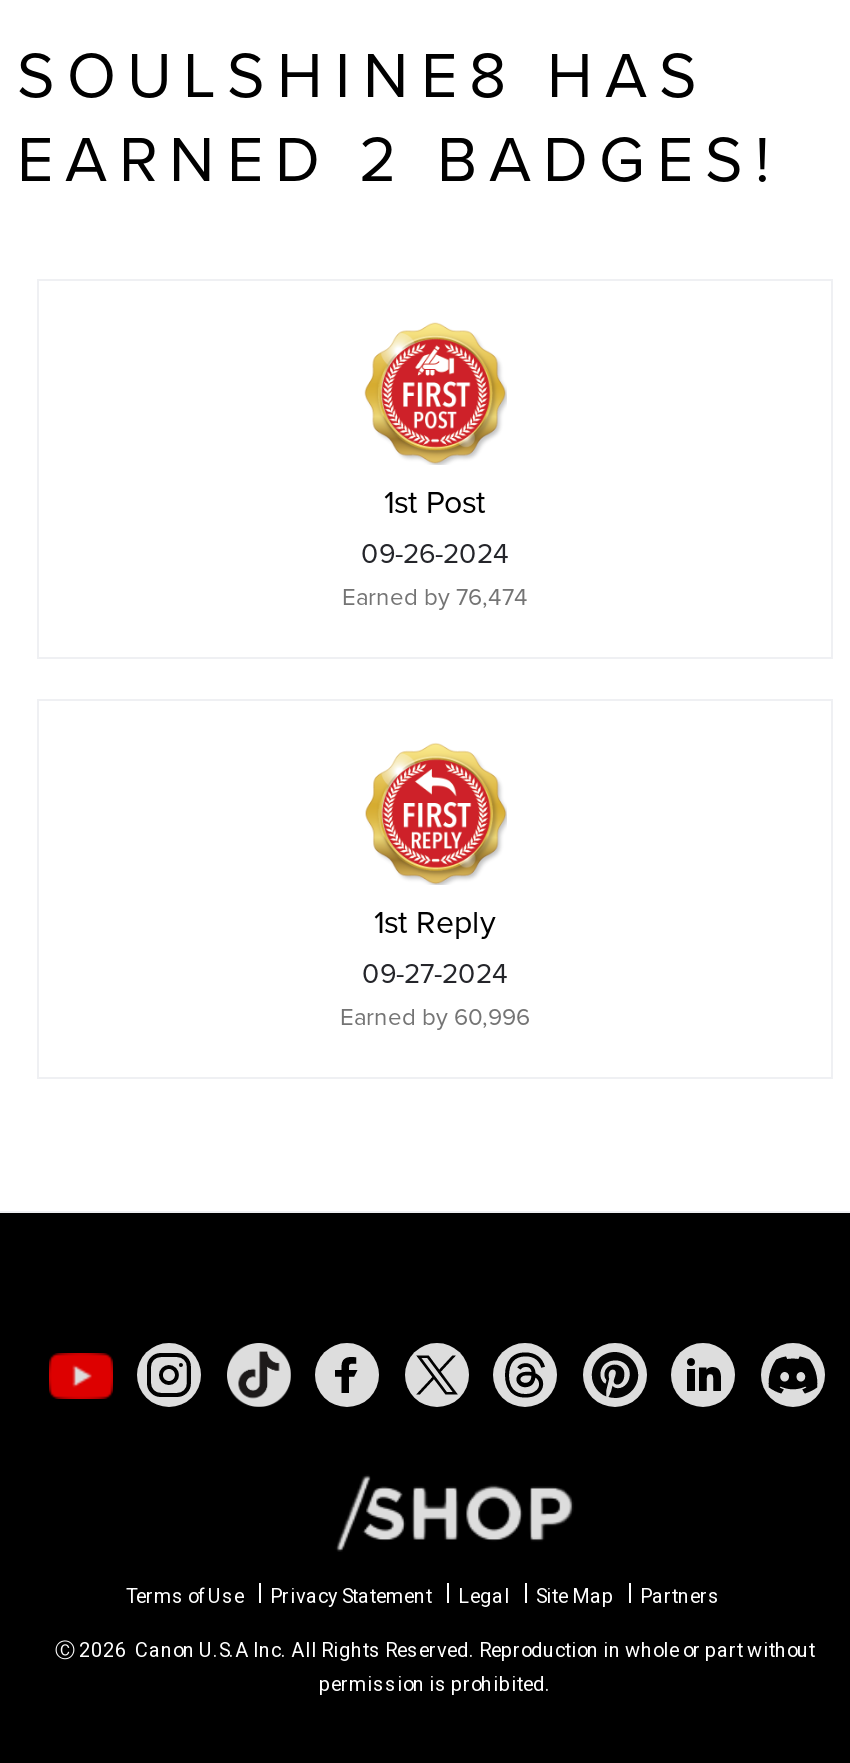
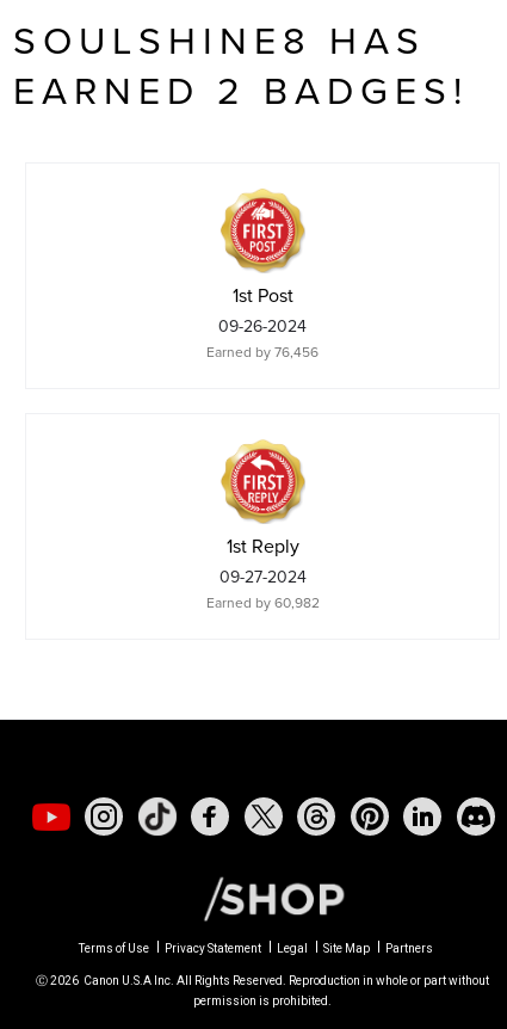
- Earned by 76,474
+ Earned by 76,456

- Earned by 60,996
+ Earned by 60,982
